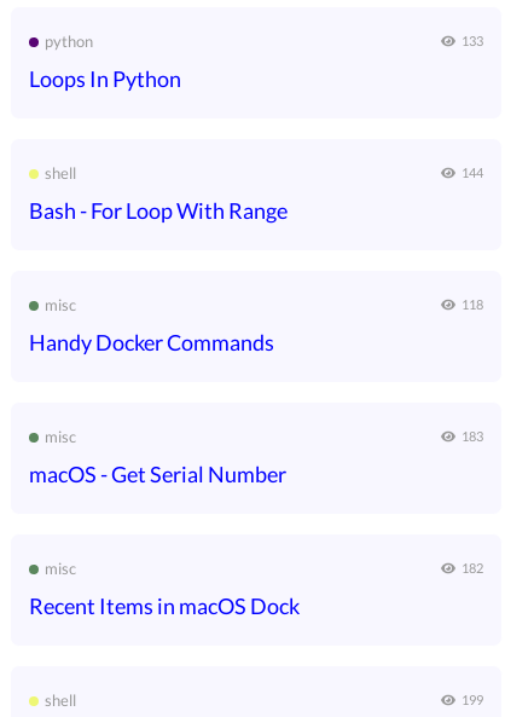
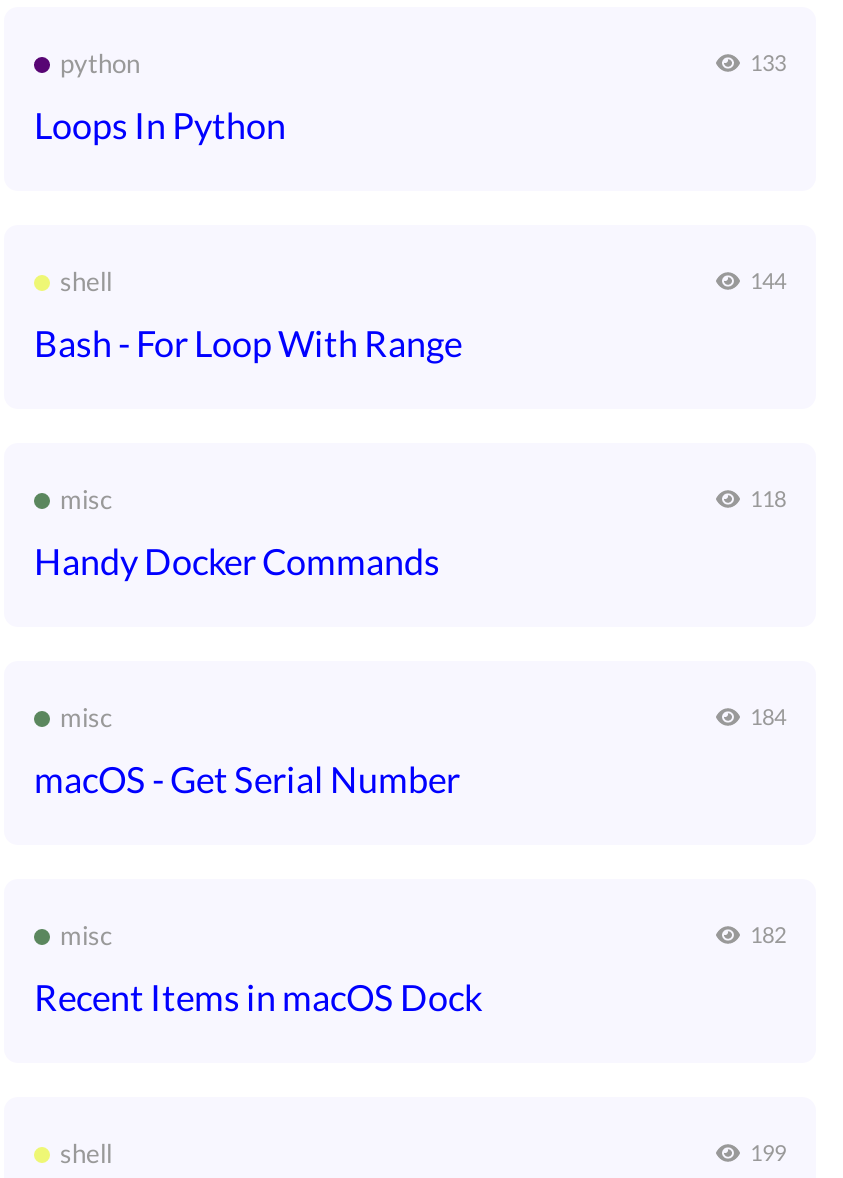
- 183
+ 184
